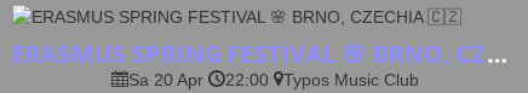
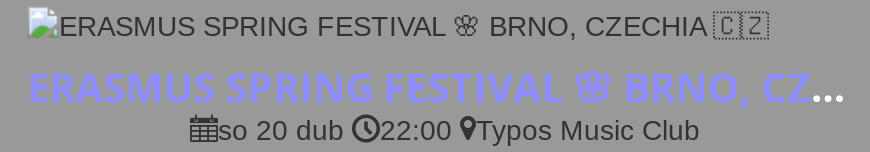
- Sa 20 Apr 22:00 Typos Music Club
+ so 20 dub 22:00 Typos Music Club
